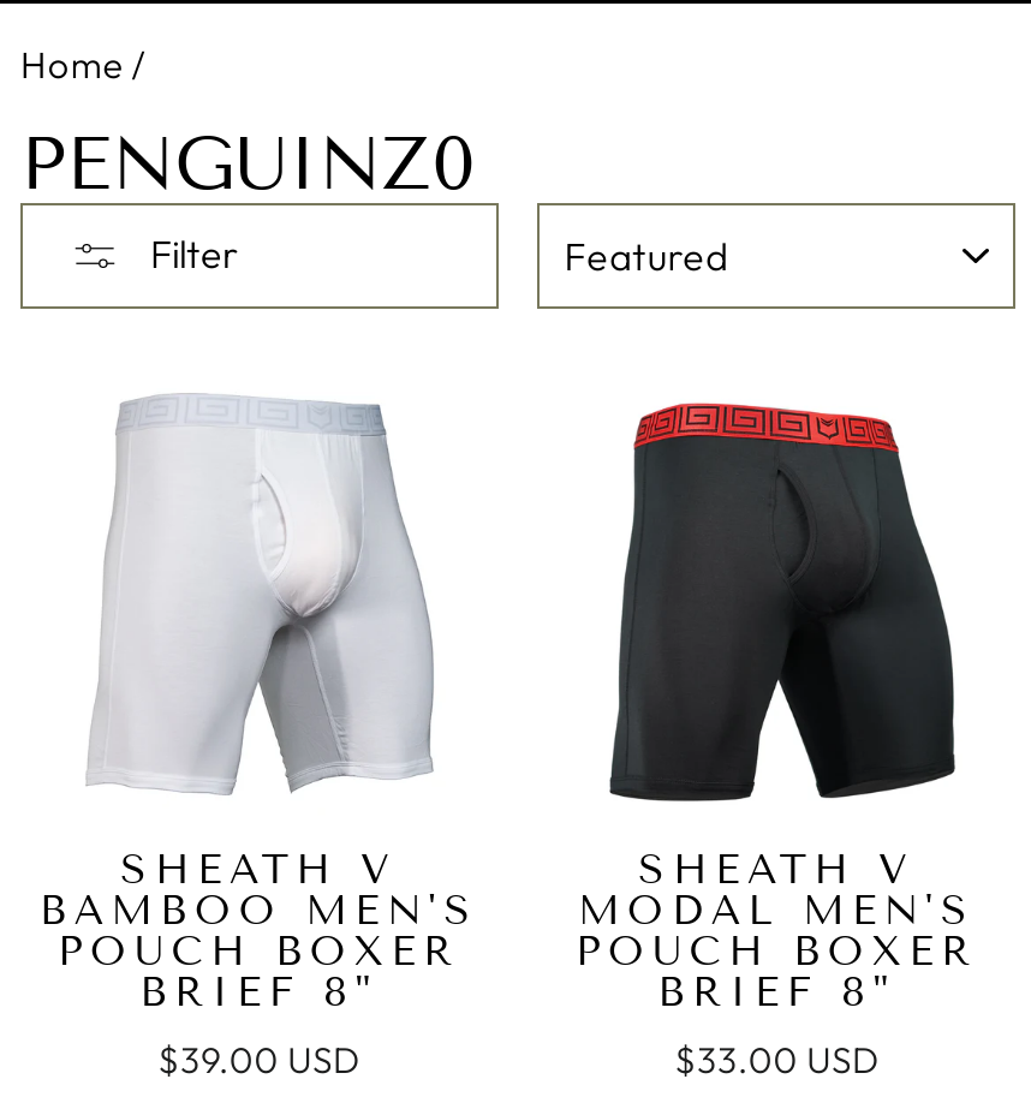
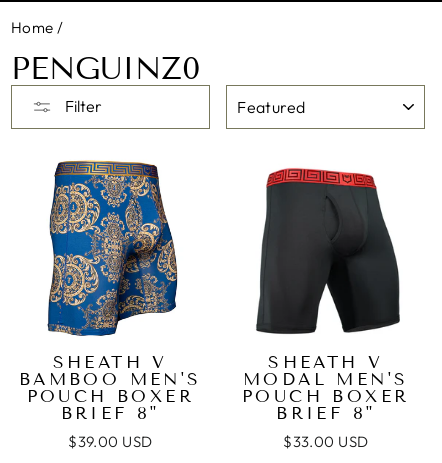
- [image]
+ [image]
